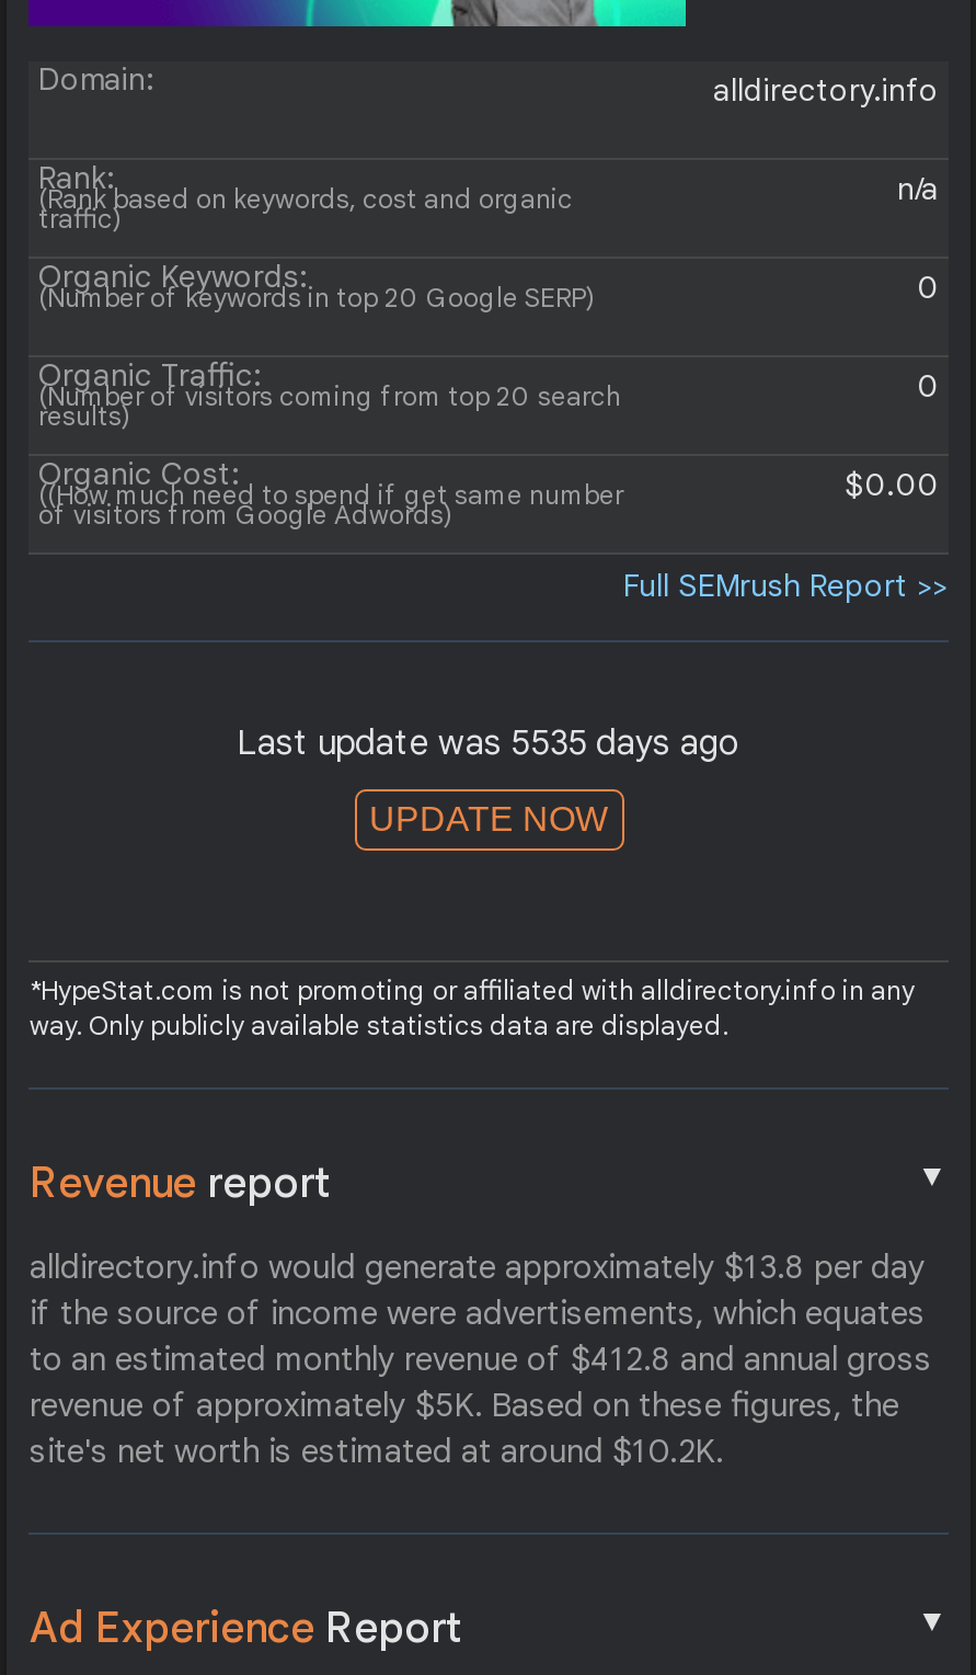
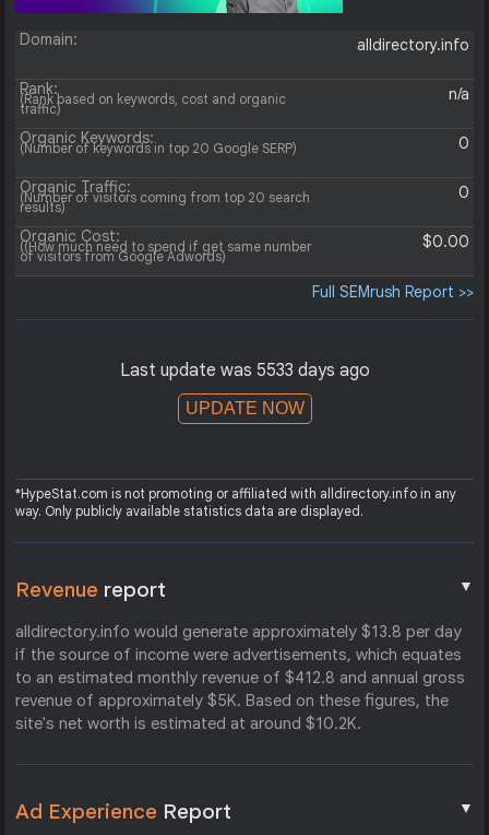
- Last update was 5535 days ago
+ Last update was 5533 days ago
